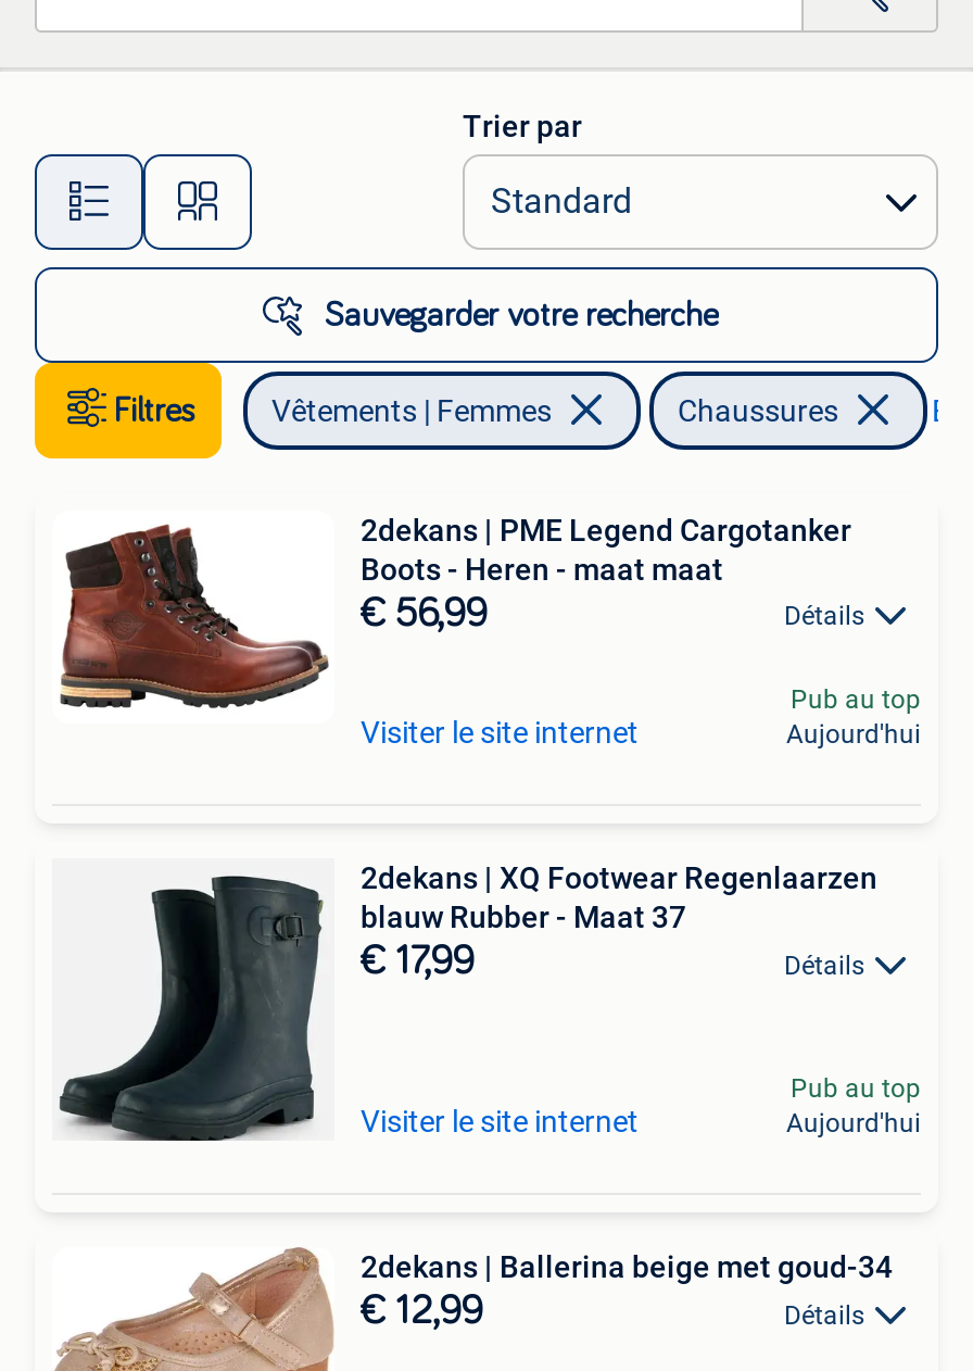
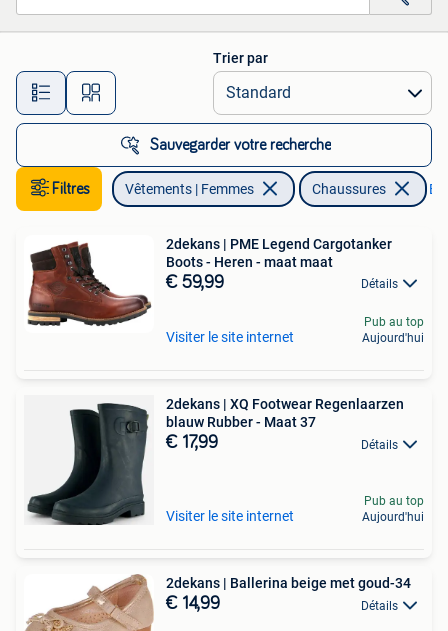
- € 56,99
+ € 59,99

- € 12,99
+ € 14,99
